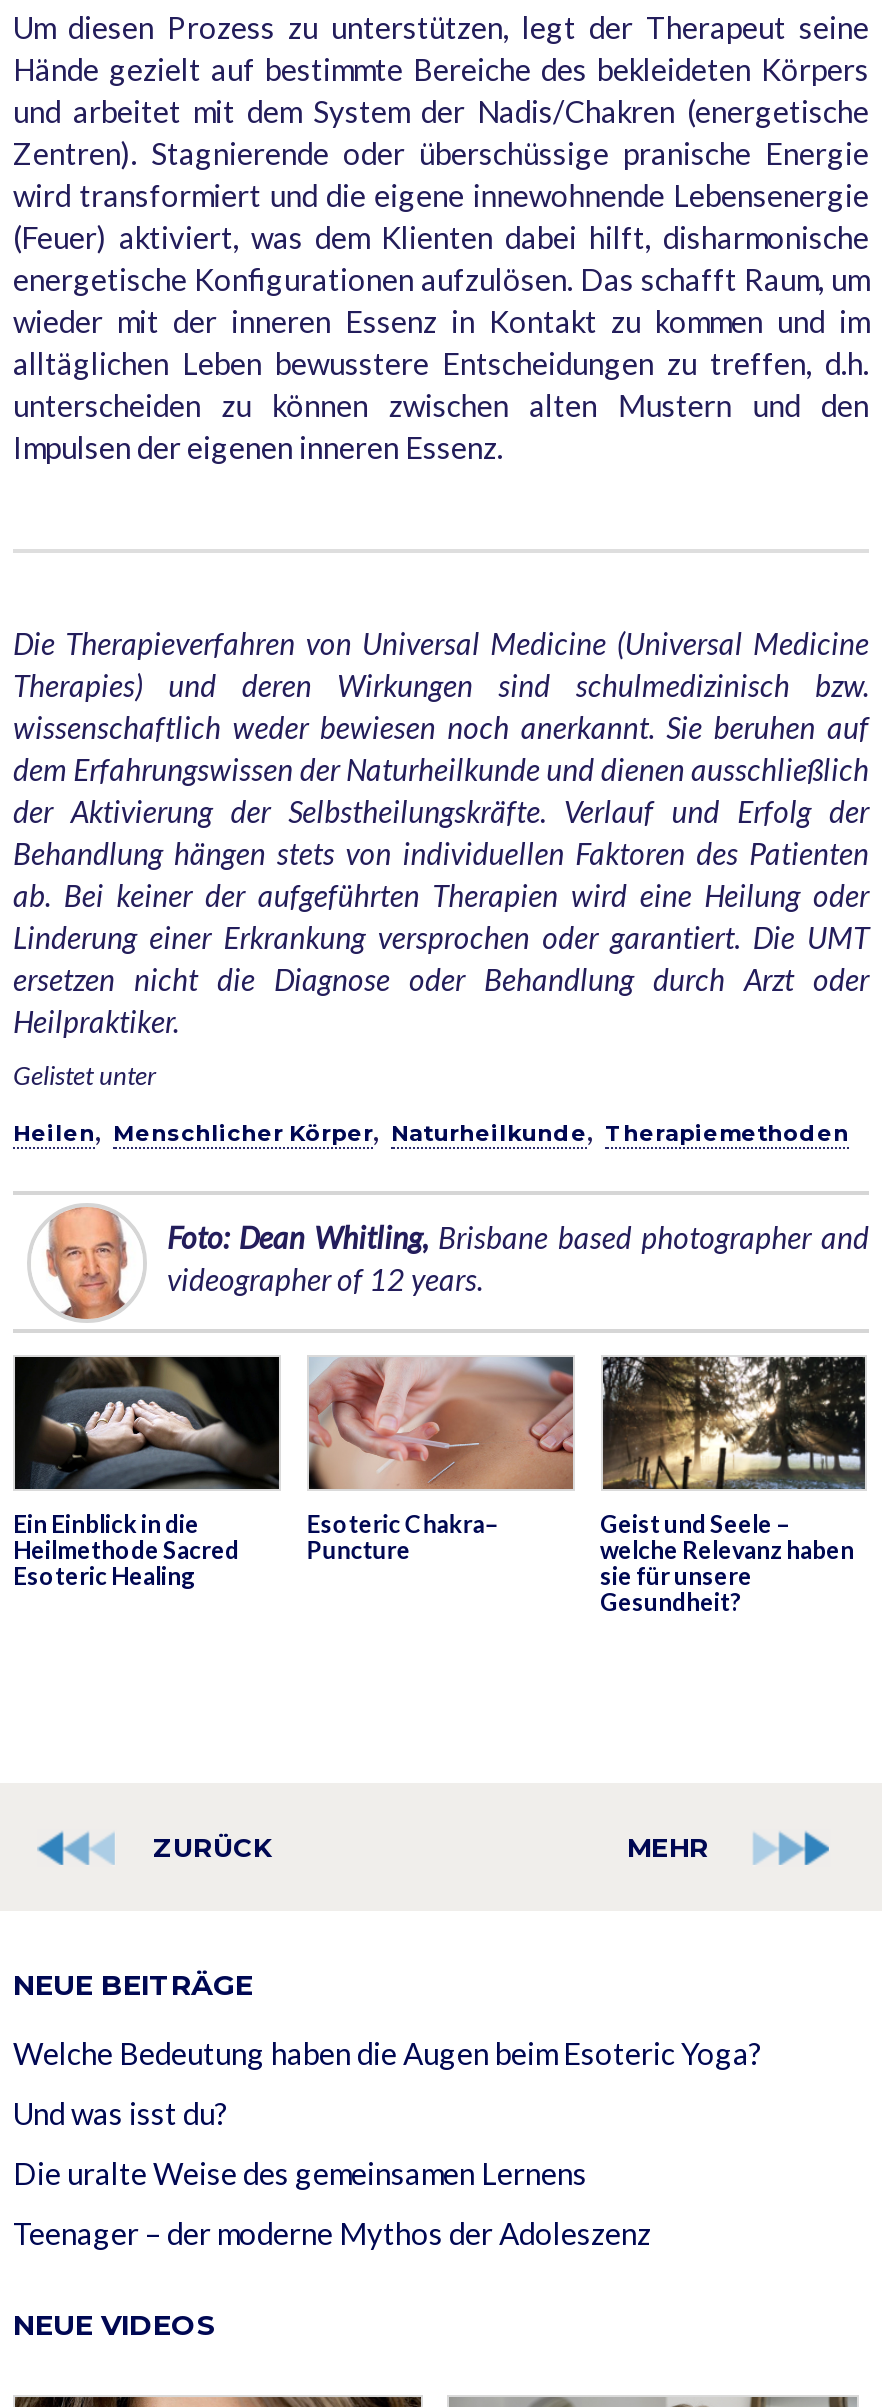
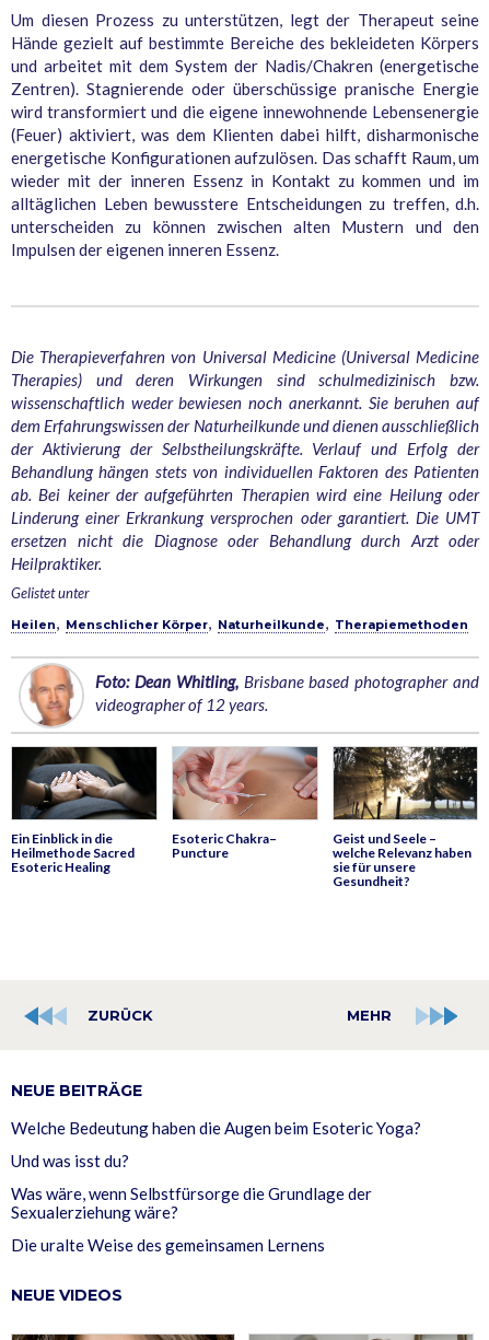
+ Was wäre, wenn Selbstfürsorge die Grundlage der
+ Sexualerziehung wäre?

moved down: Die uralte Weise des gemeinsamen Lernens

- Teenager – der moderne Mythos der Adoleszenz
